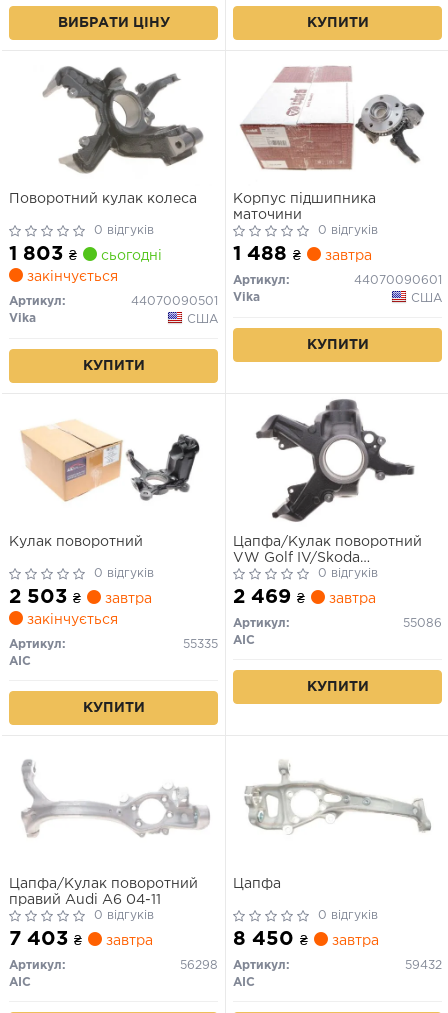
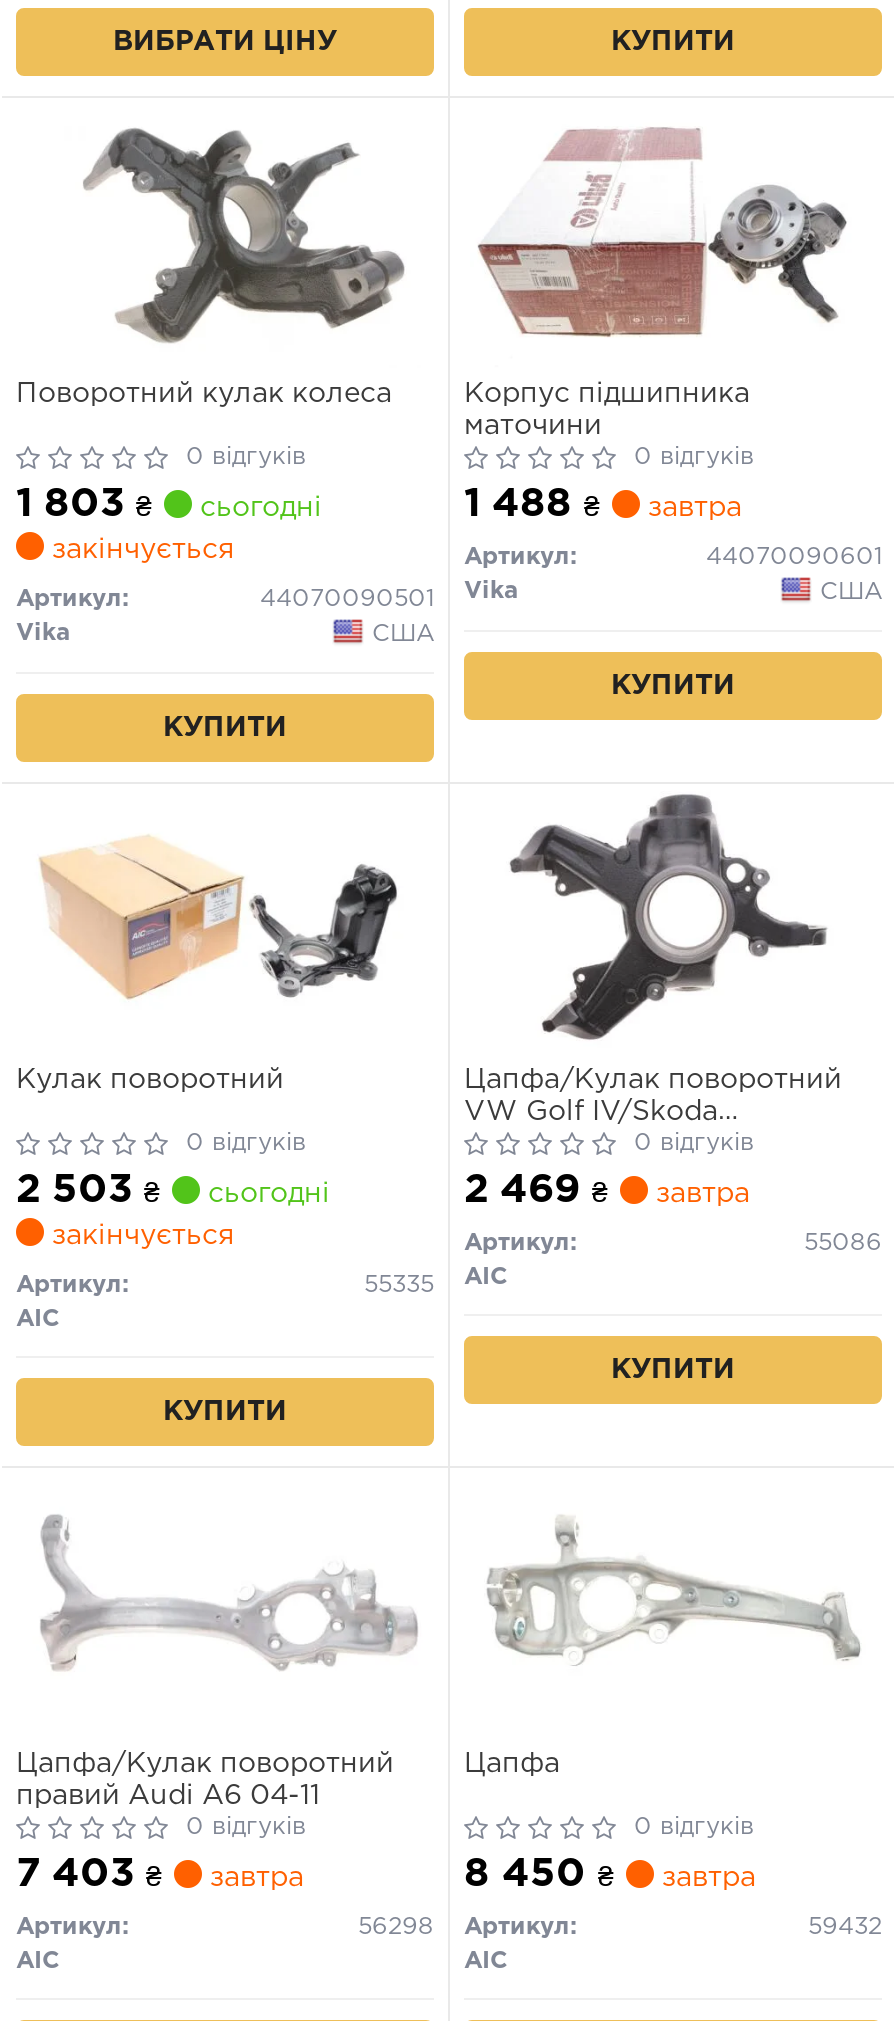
- завтра
+ сьогодні
